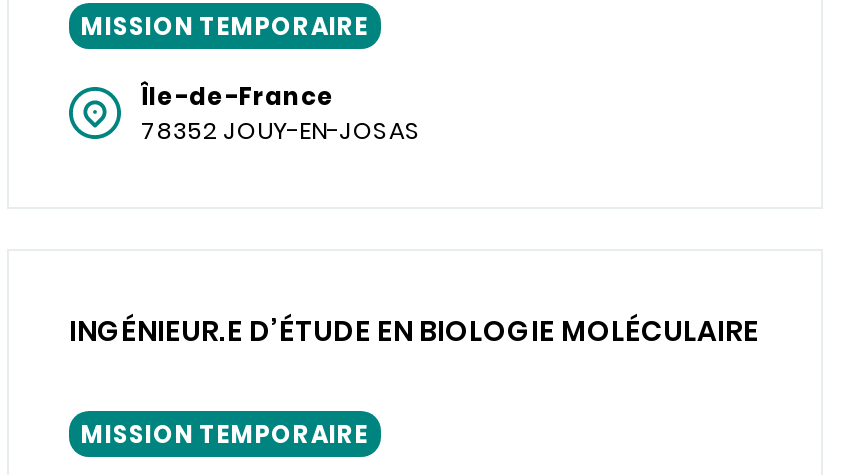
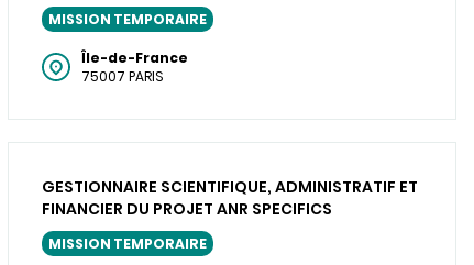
- 78352 JOUY-EN-JOSAS
+ 75007 PARIS

- INGÉNIEUR.E D’ÉTUDE EN BIOLOGIE MOLÉCULAIRE
+ GESTIONNAIRE SCIENTIFIQUE, ADMINISTRATIF ET
+ FINANCIER DU PROJET ANR SPECIFICS
